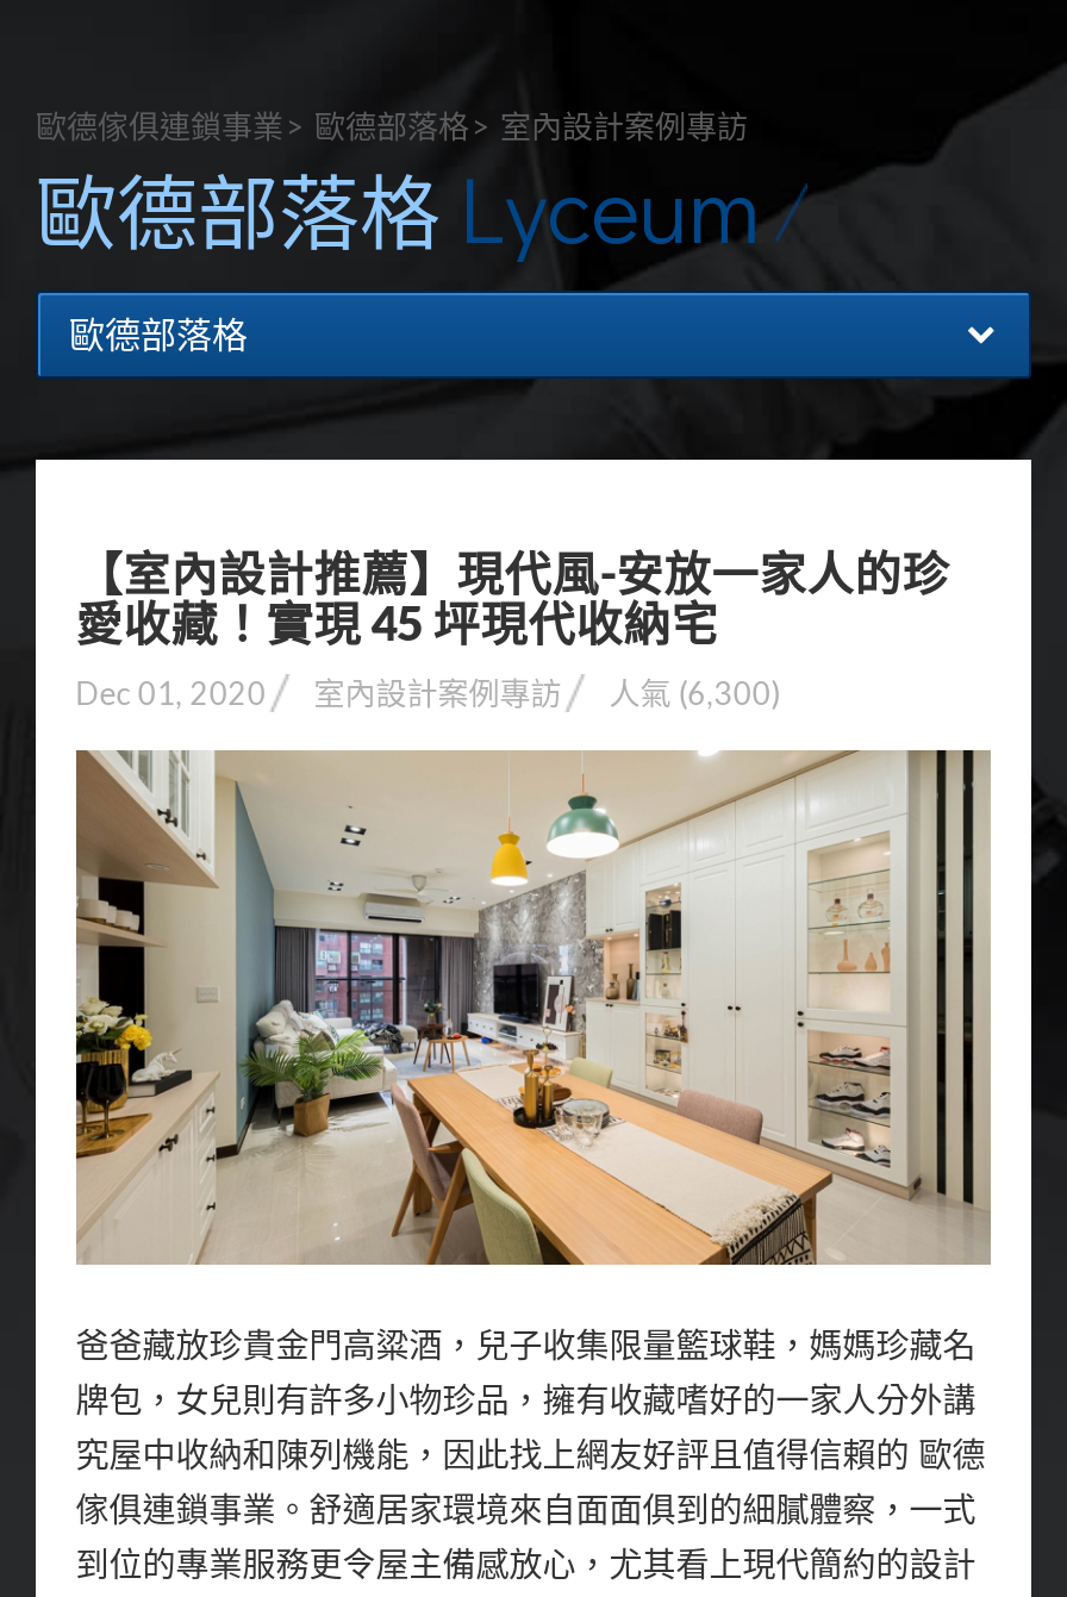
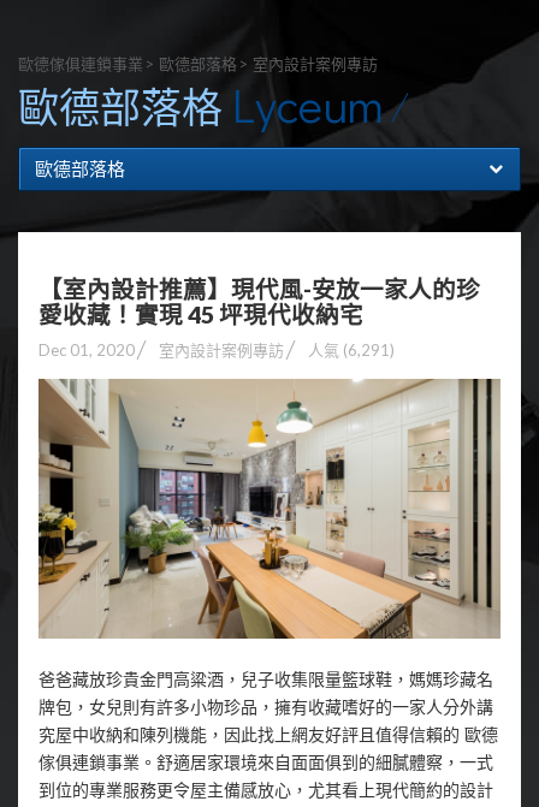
- Dec 01, 2020 室內設計案例專訪 人氣 (6,300)
+ Dec 01, 2020 室內設計案例專訪 人氣 (6,291)
